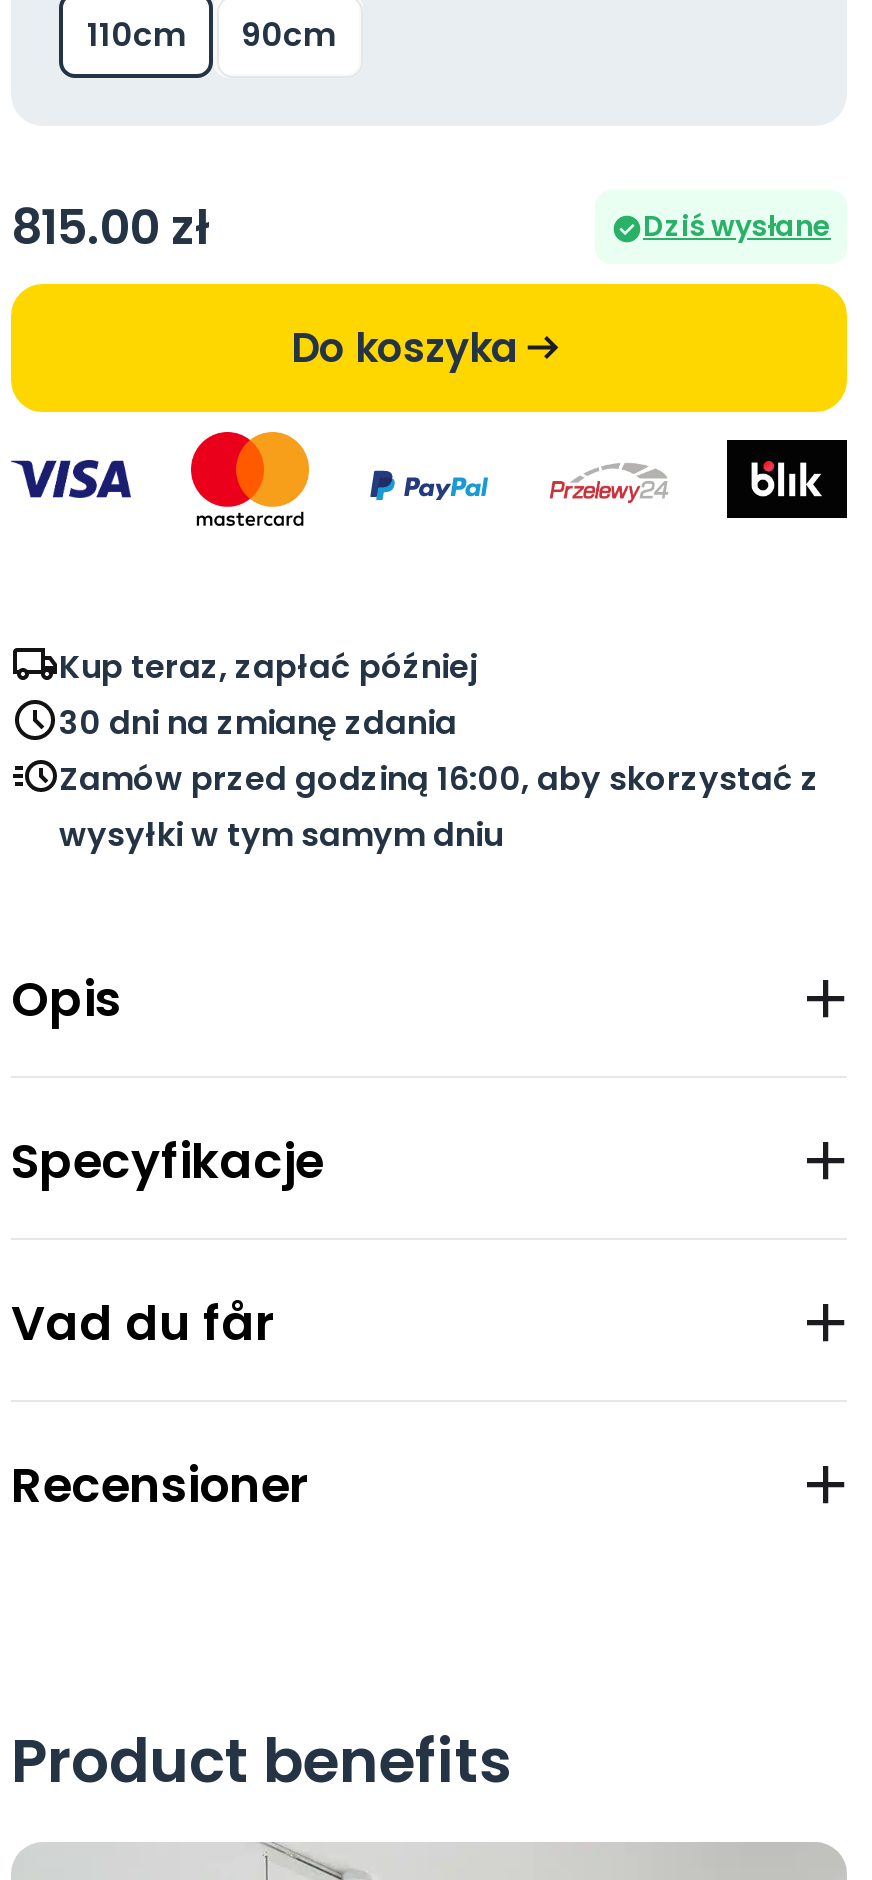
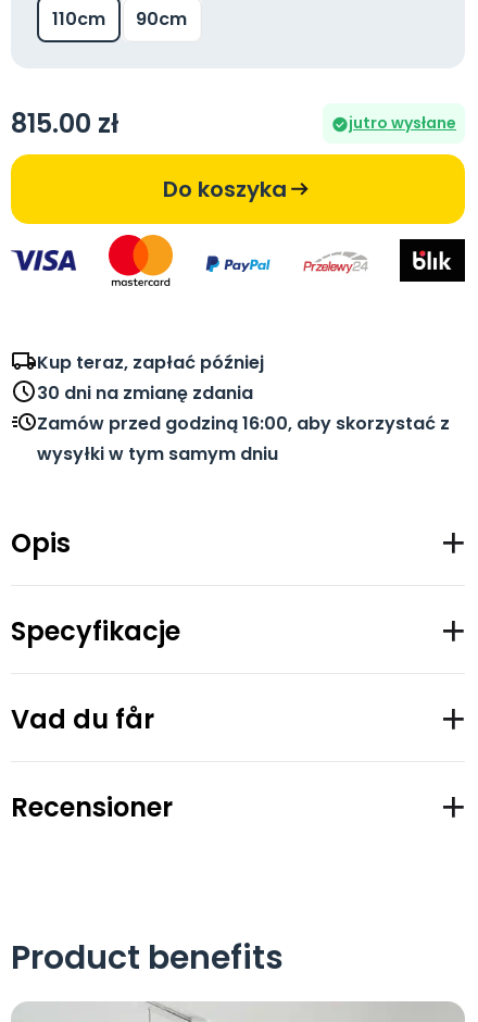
- Dziś wysłane
+ jutro wysłane
